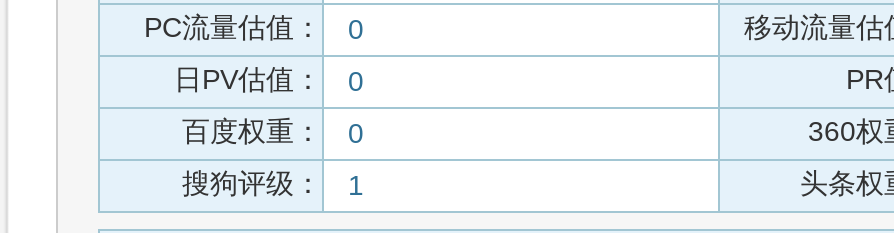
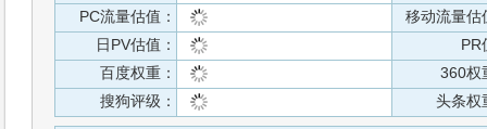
- 0

- 0

- 0

- 1
